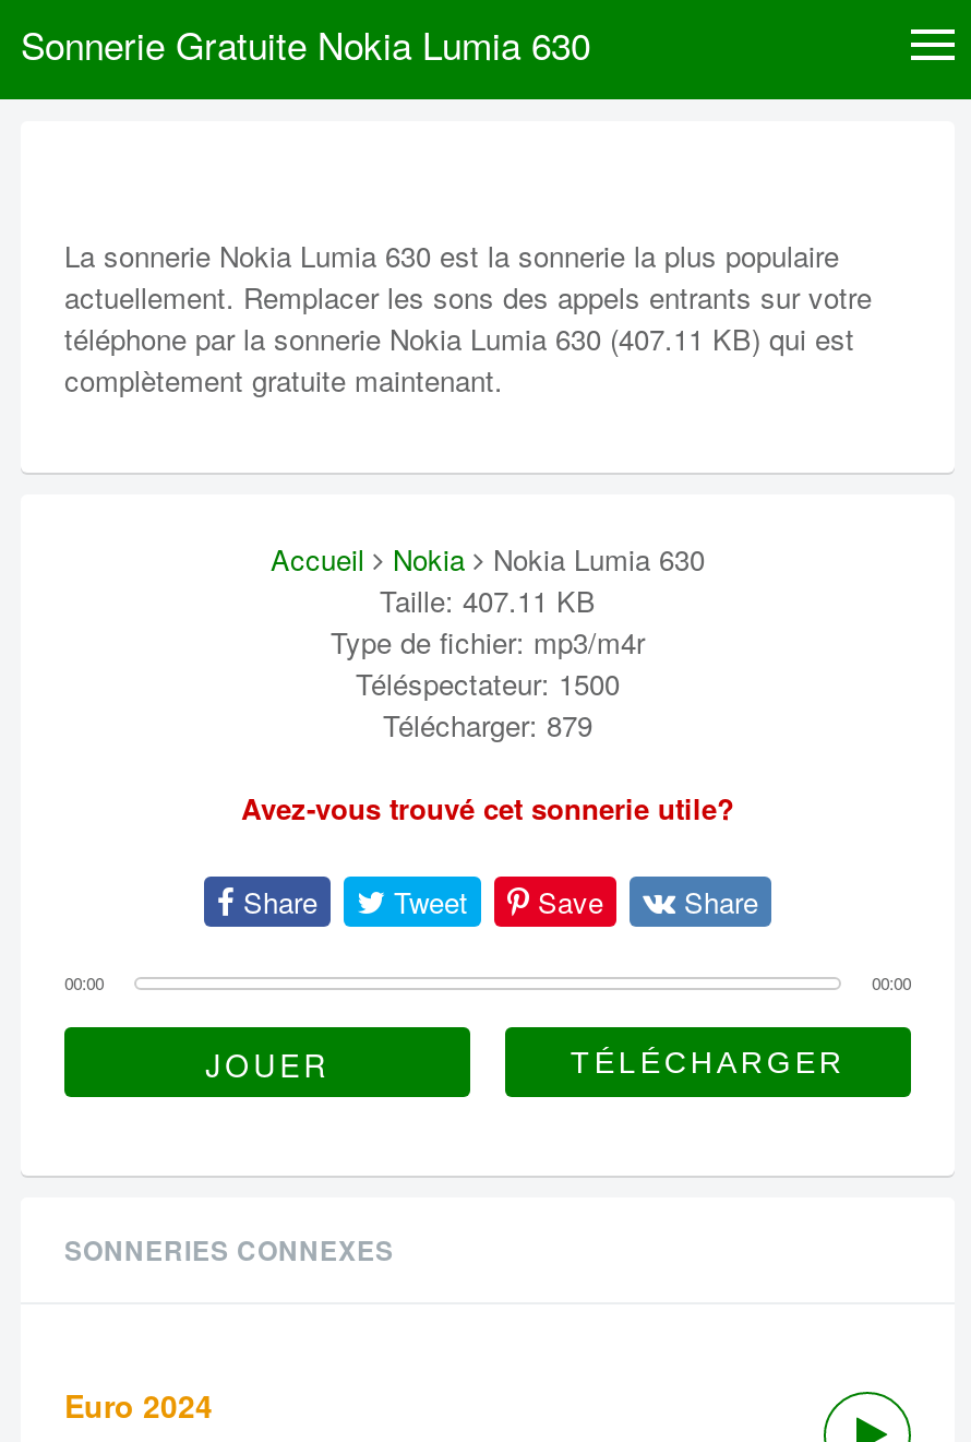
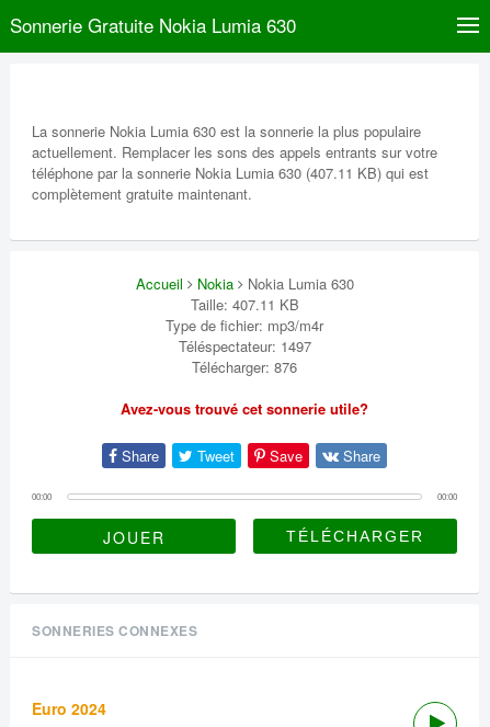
- Téléspectateur: 1500
+ Téléspectateur: 1497

- Télécharger: 879
+ Télécharger: 876
